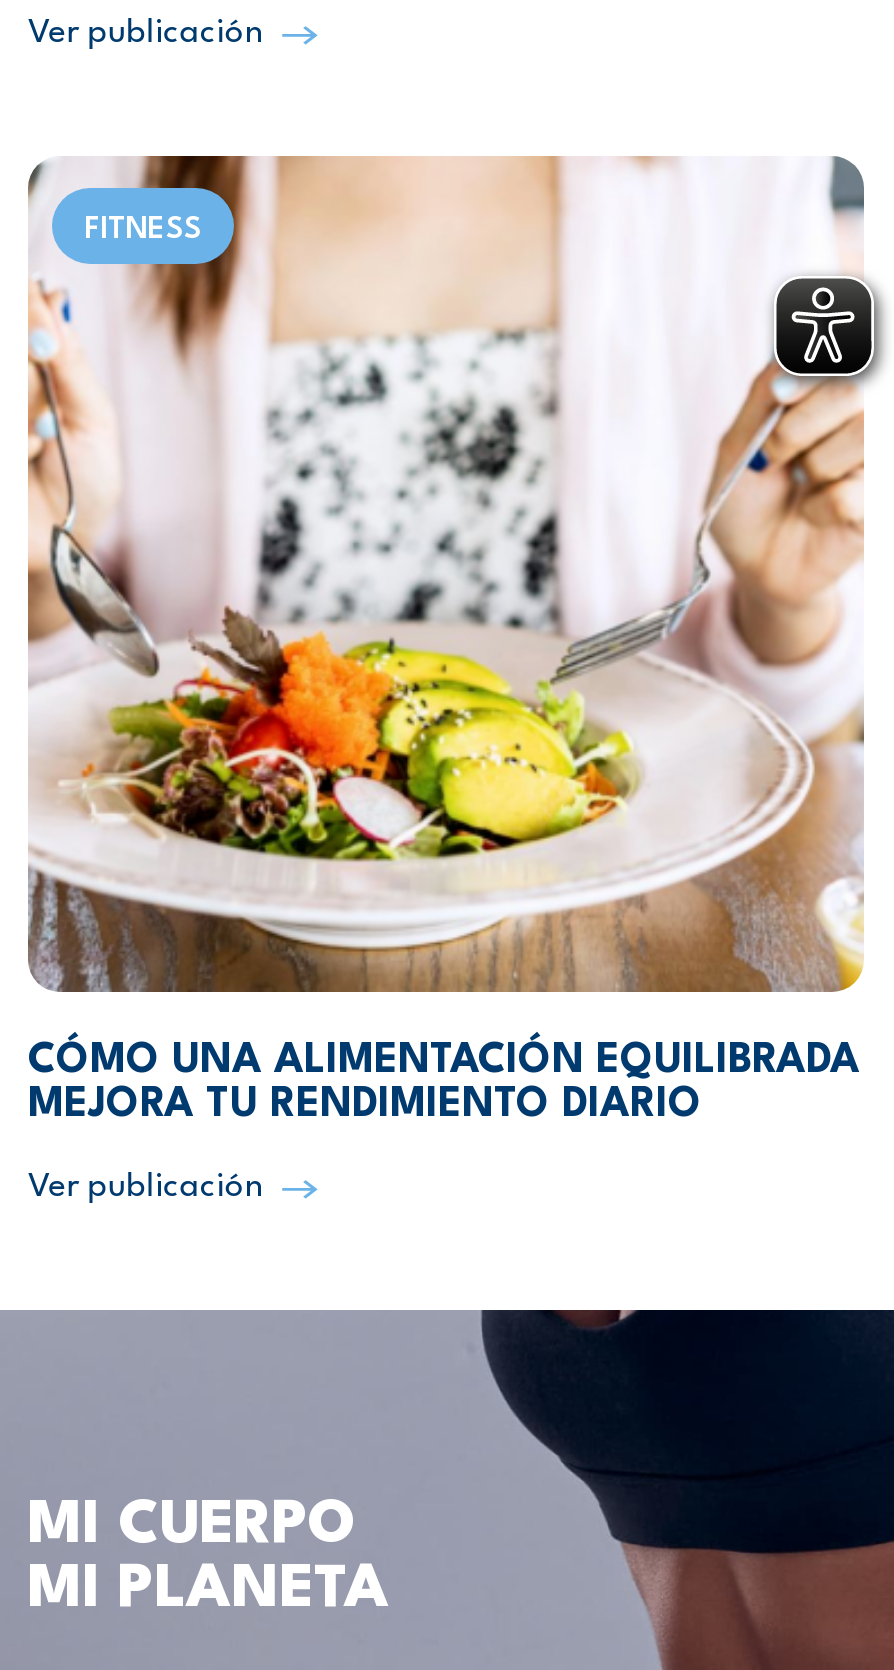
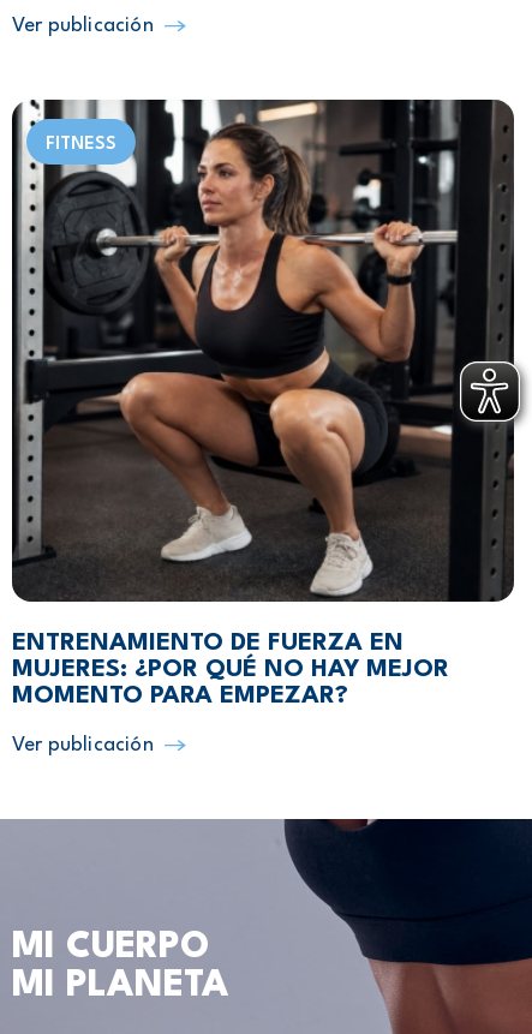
- [image]
- CÓMO UNA ALIMENTACIÓN EQUILIBRADA
- MEJORA TU RENDIMIENTO DIARIO
+ [image]
+ ENTRENAMIENTO DE FUERZA EN
+ MUJERES: ¿POR QUÉ NO HAY MEJOR
+ MOMENTO PARA EMPEZAR?
